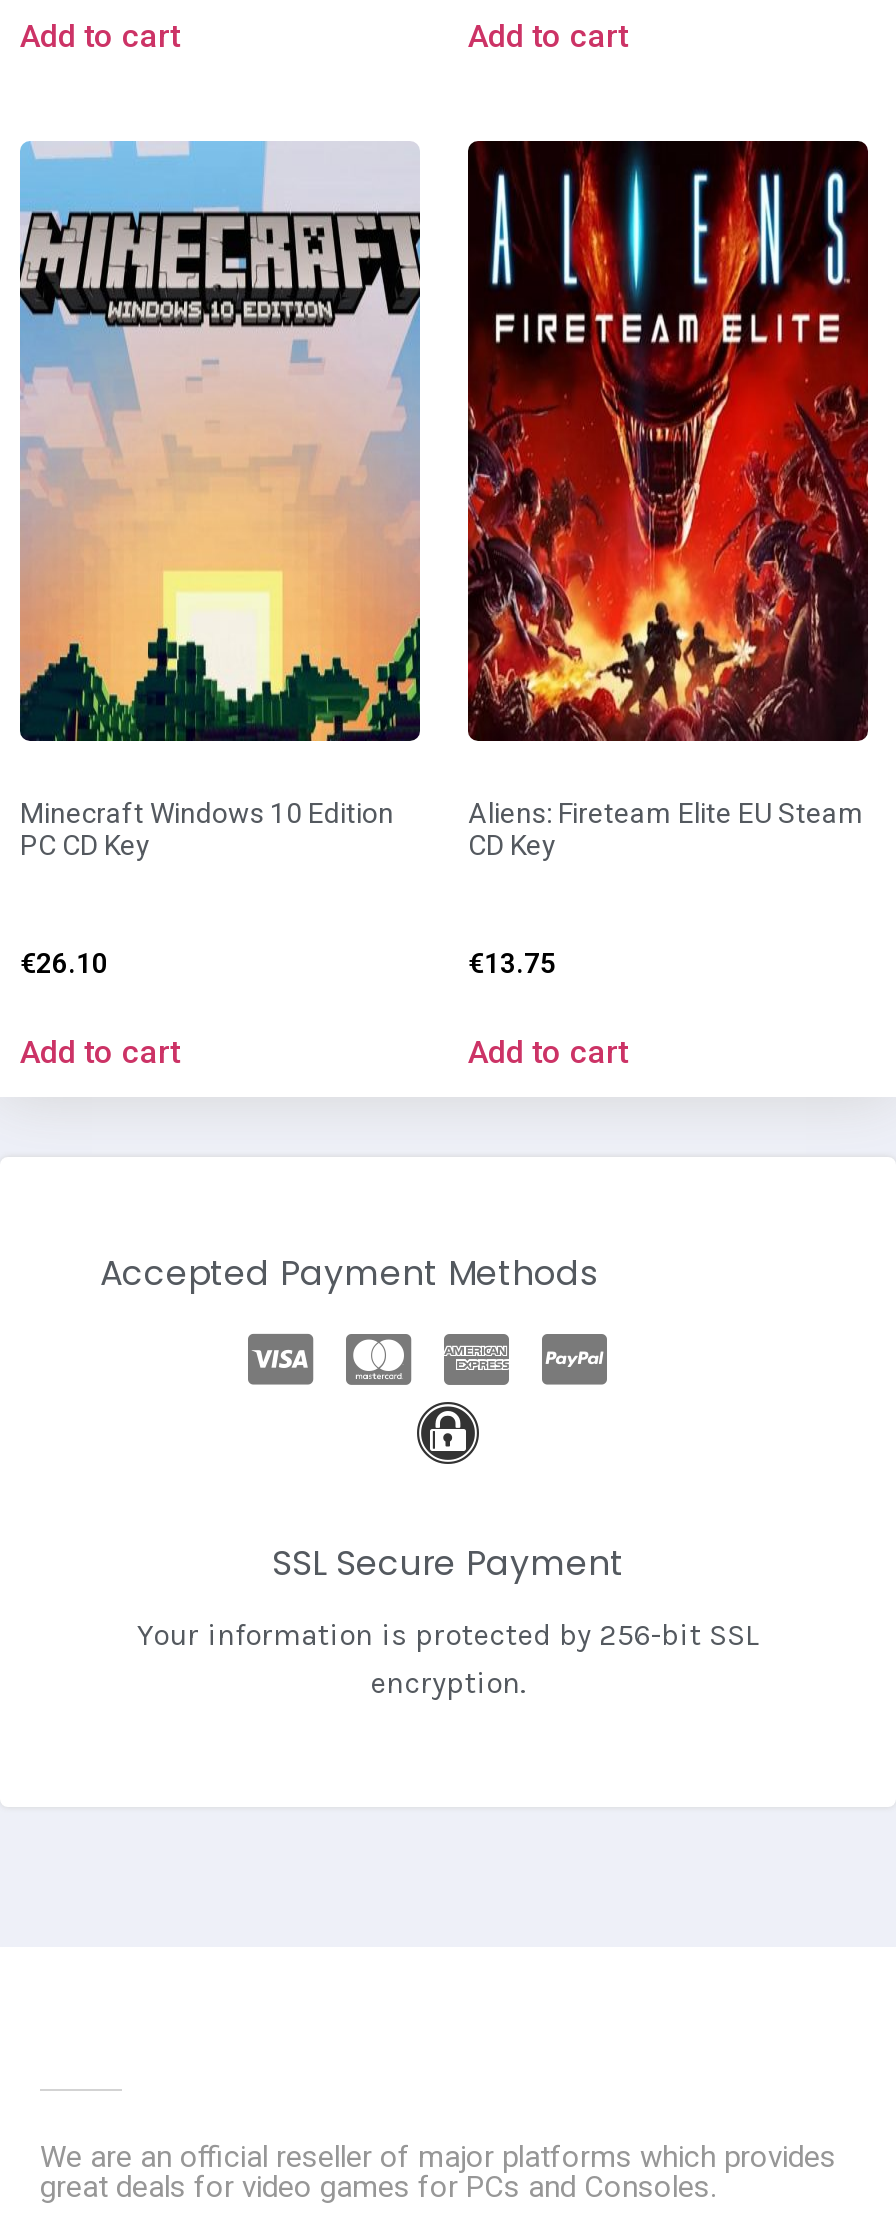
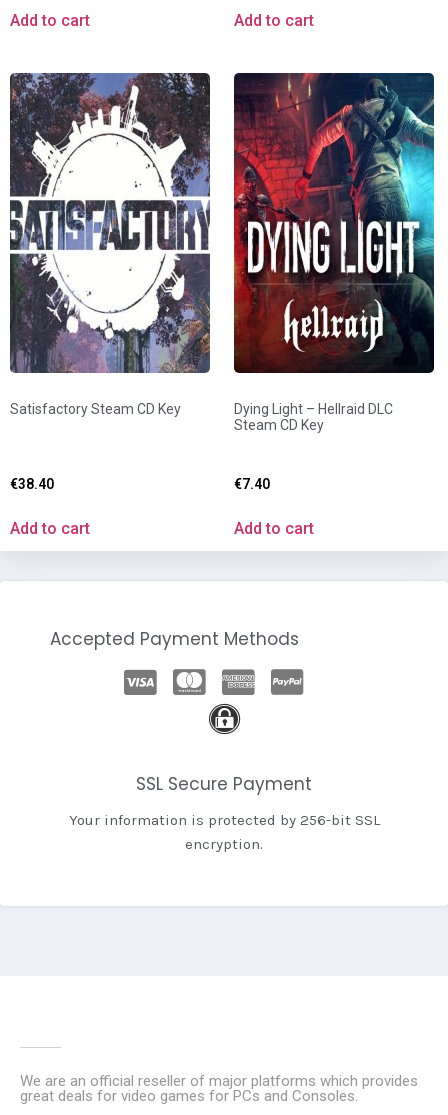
- [image]
- Minecraft Windows 10 Edition
- PC CD Key
+ [image]
+ Satisfactory Steam CD Key

- [image]
- Aliens: Fireteam Elite EU Steam
- CD Key
+ [image]
+ Dying Light – Hellraid DLC
+ Steam CD Key

- €26.10
+ €38.40

- €13.75
+ €7.40
